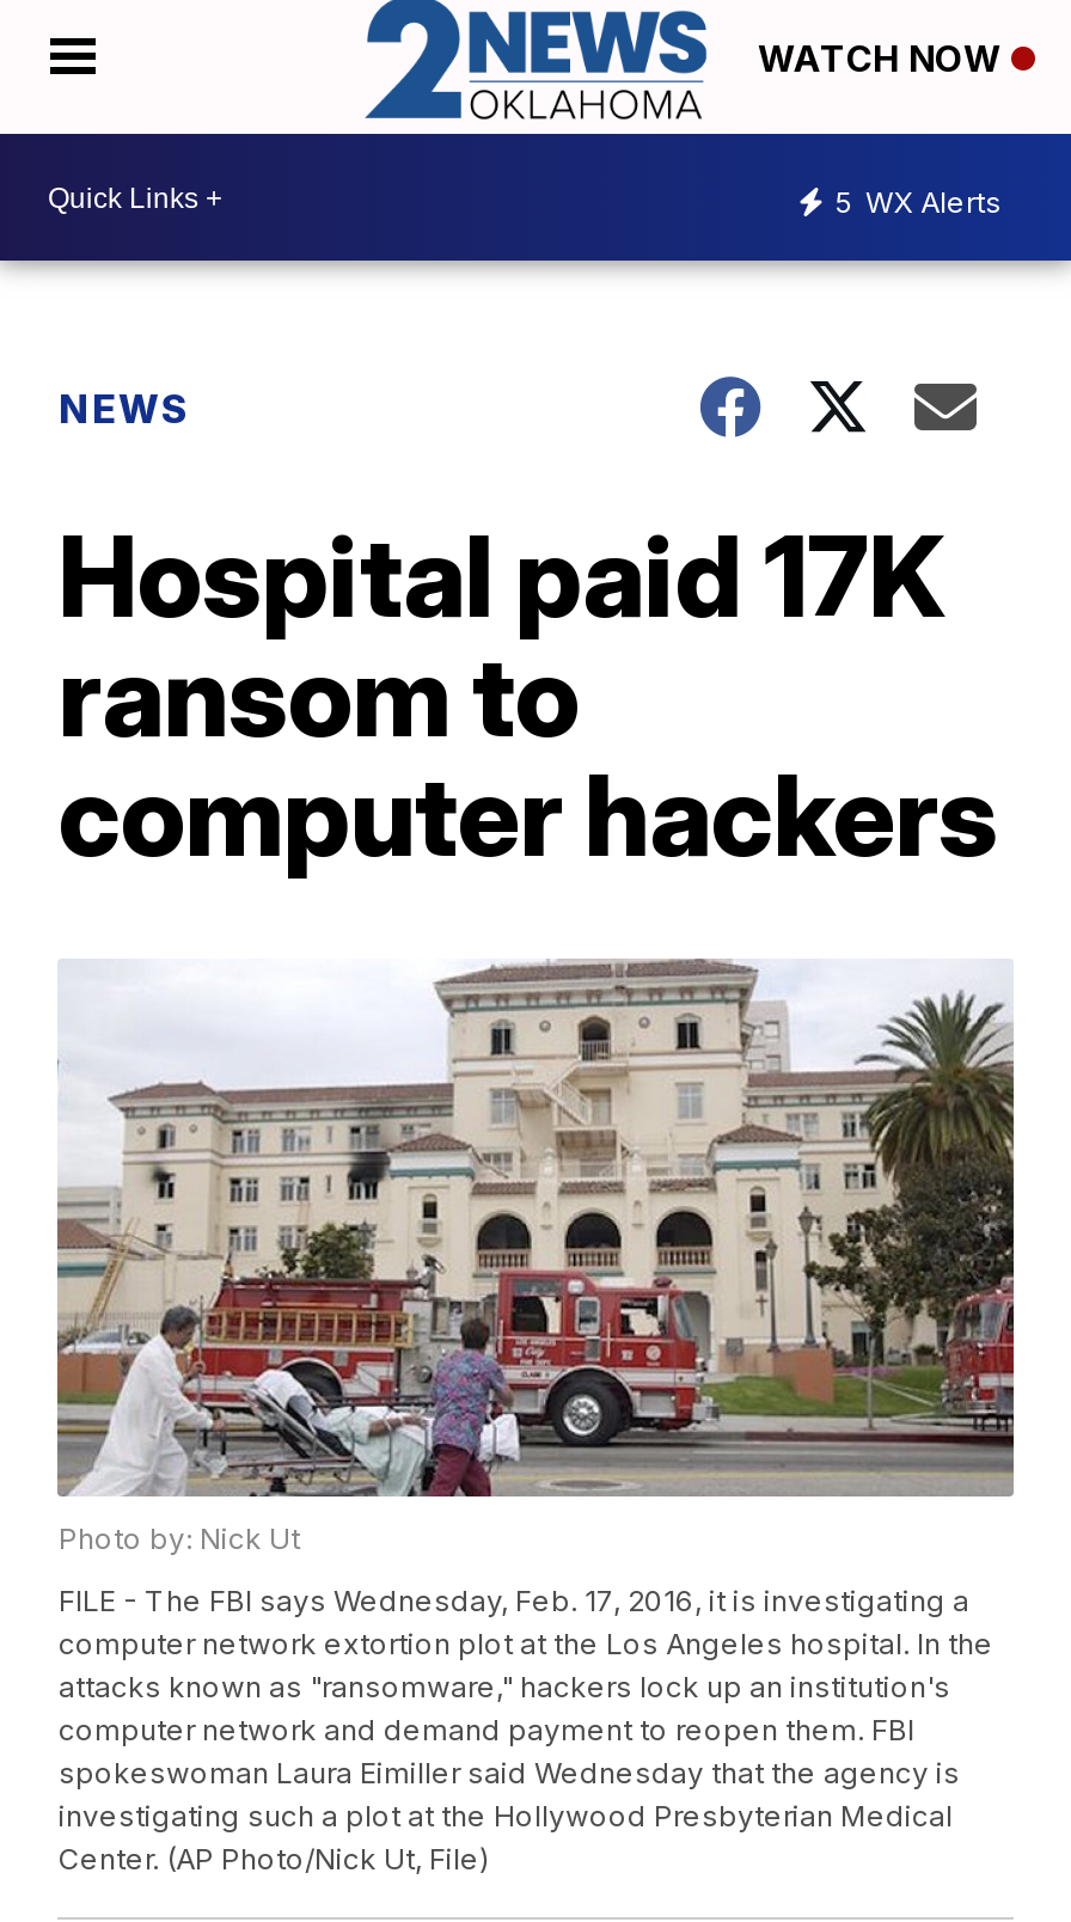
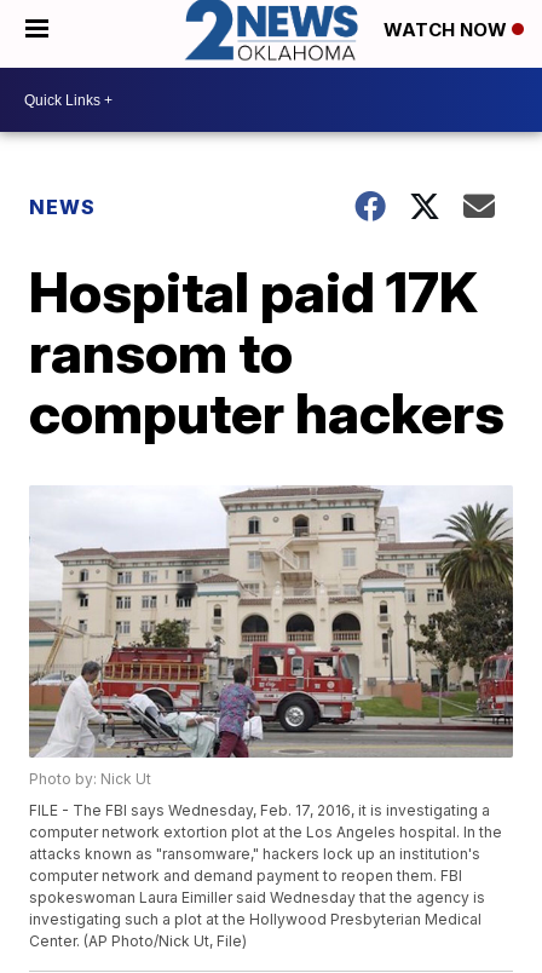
- 5 WX Alerts
